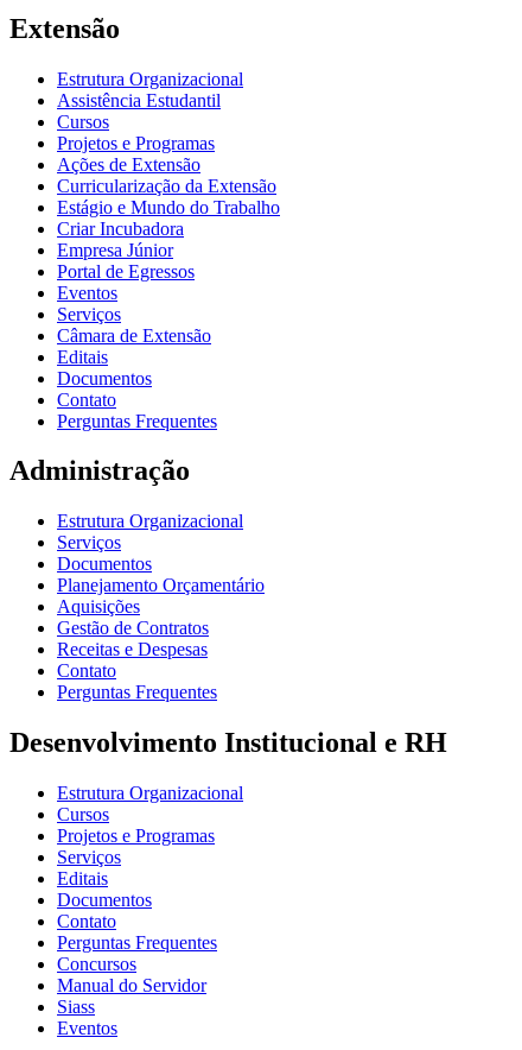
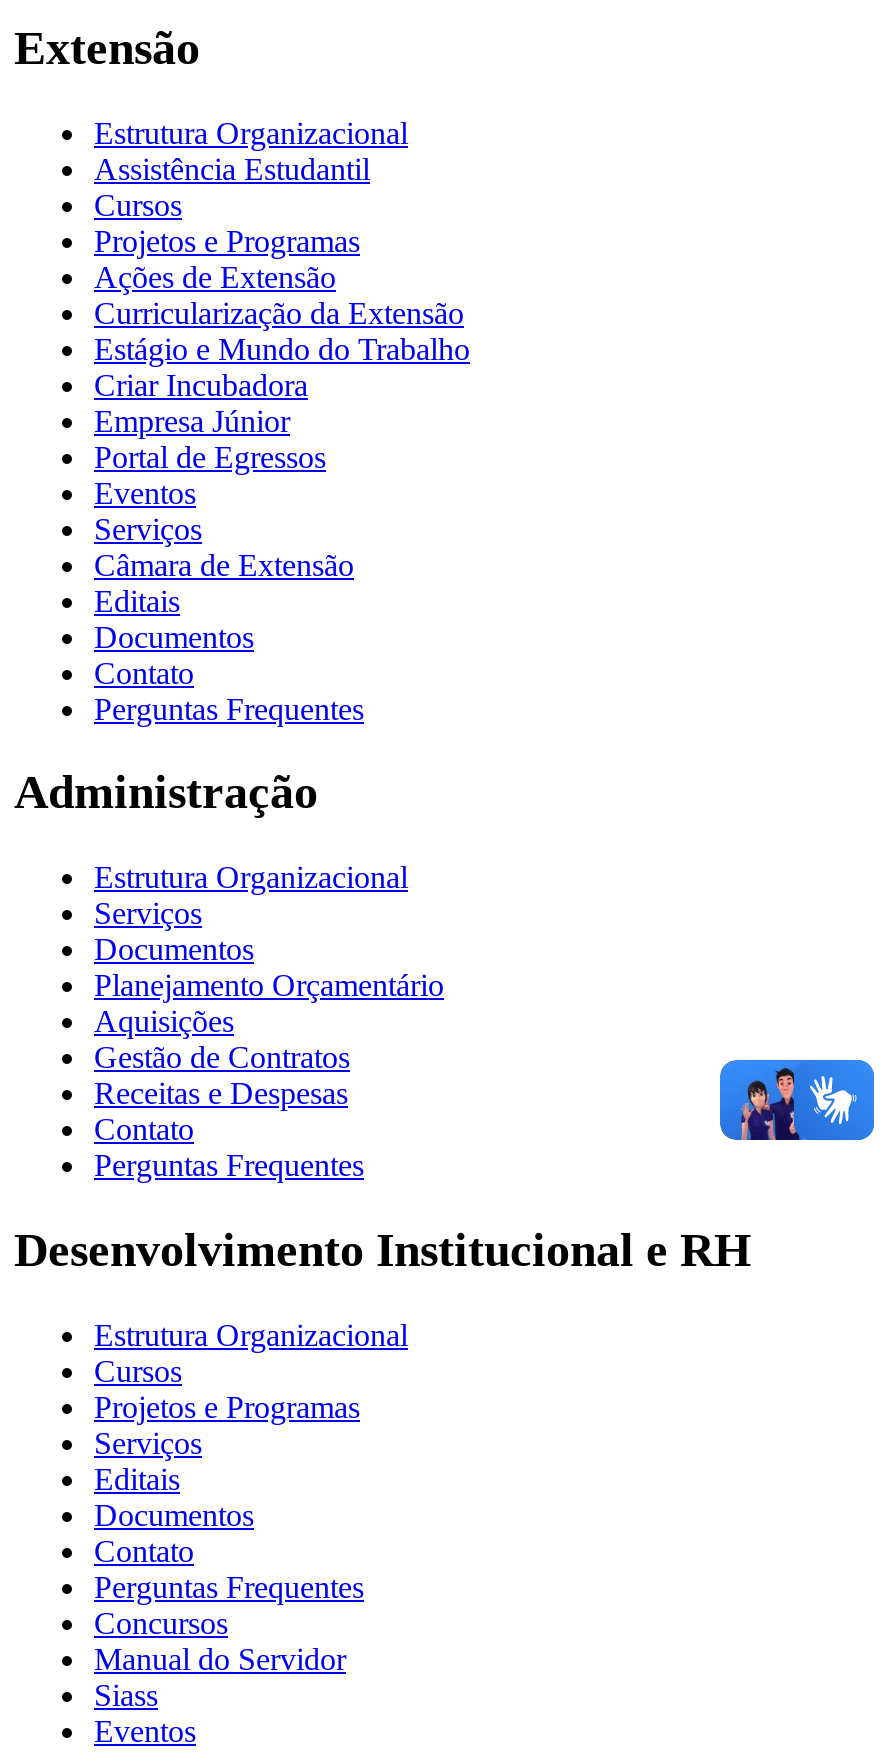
+ [image]
